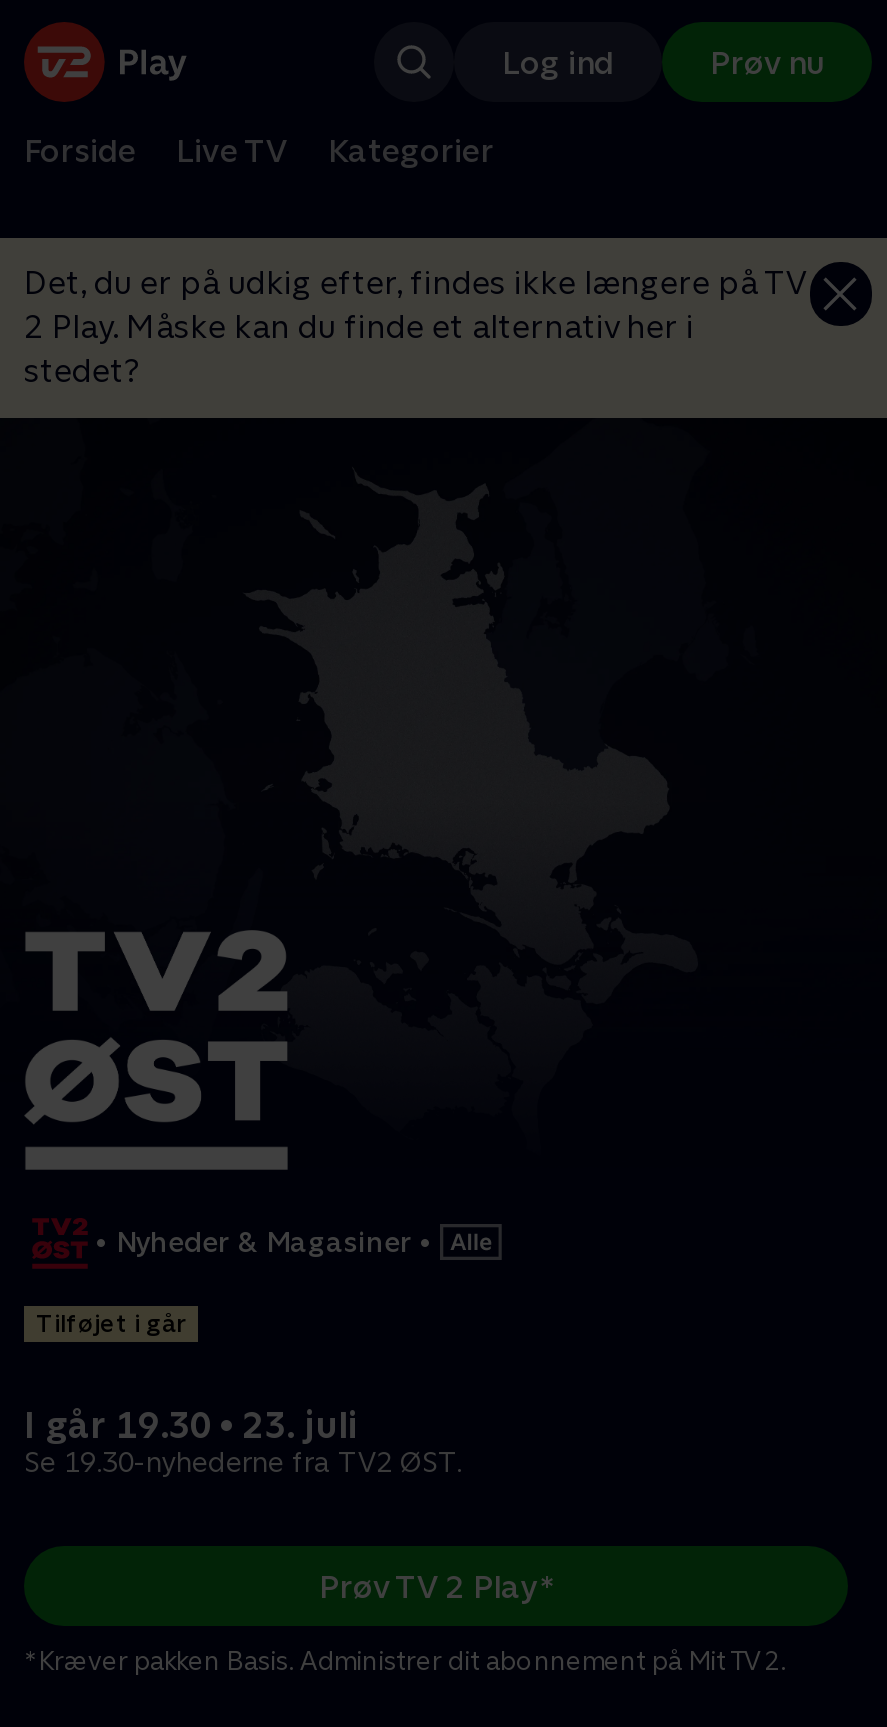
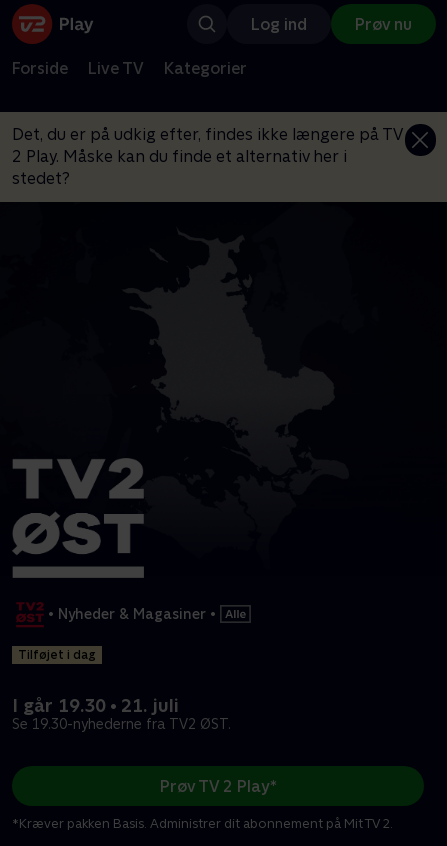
- Tilføjet i går
+ Tilføjet i dag

- I går 19.30 • 23. juli
+ I går 19.30 • 21. juli
